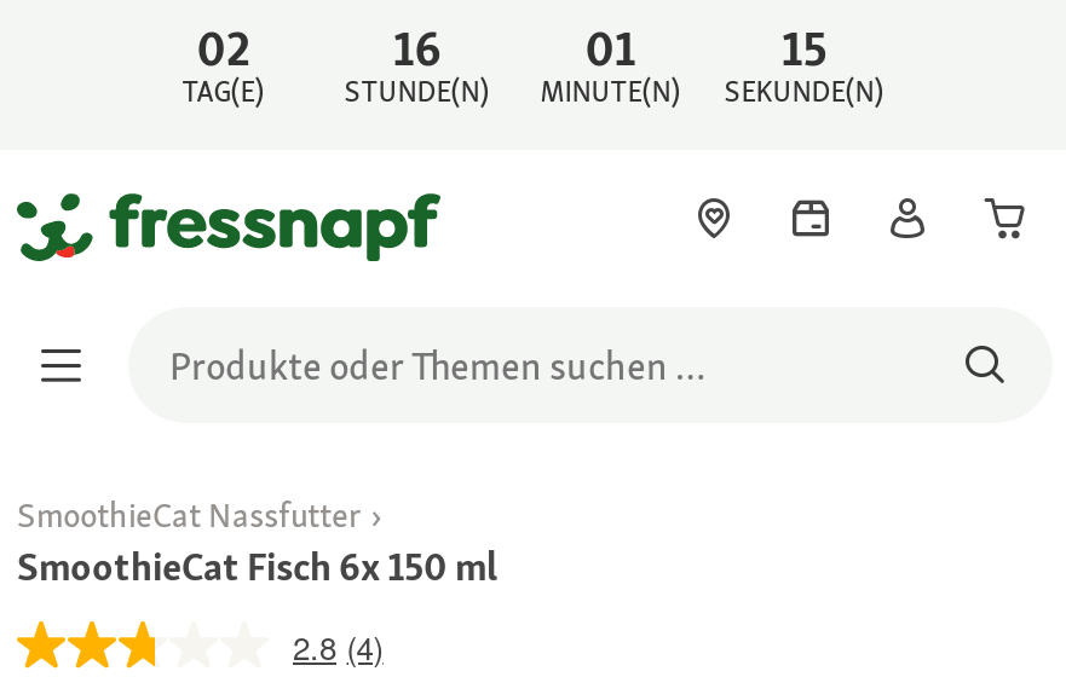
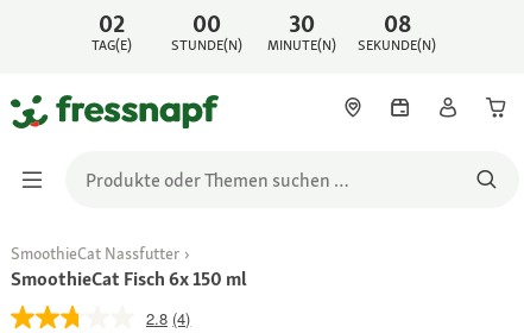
- 16
+ 00

- 01
+ 30

- 15
+ 08
